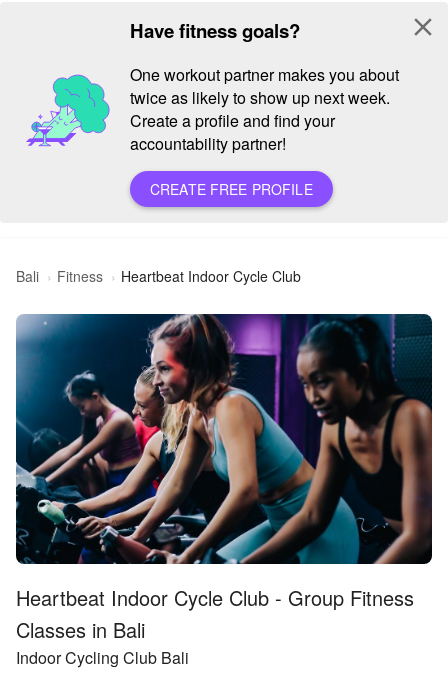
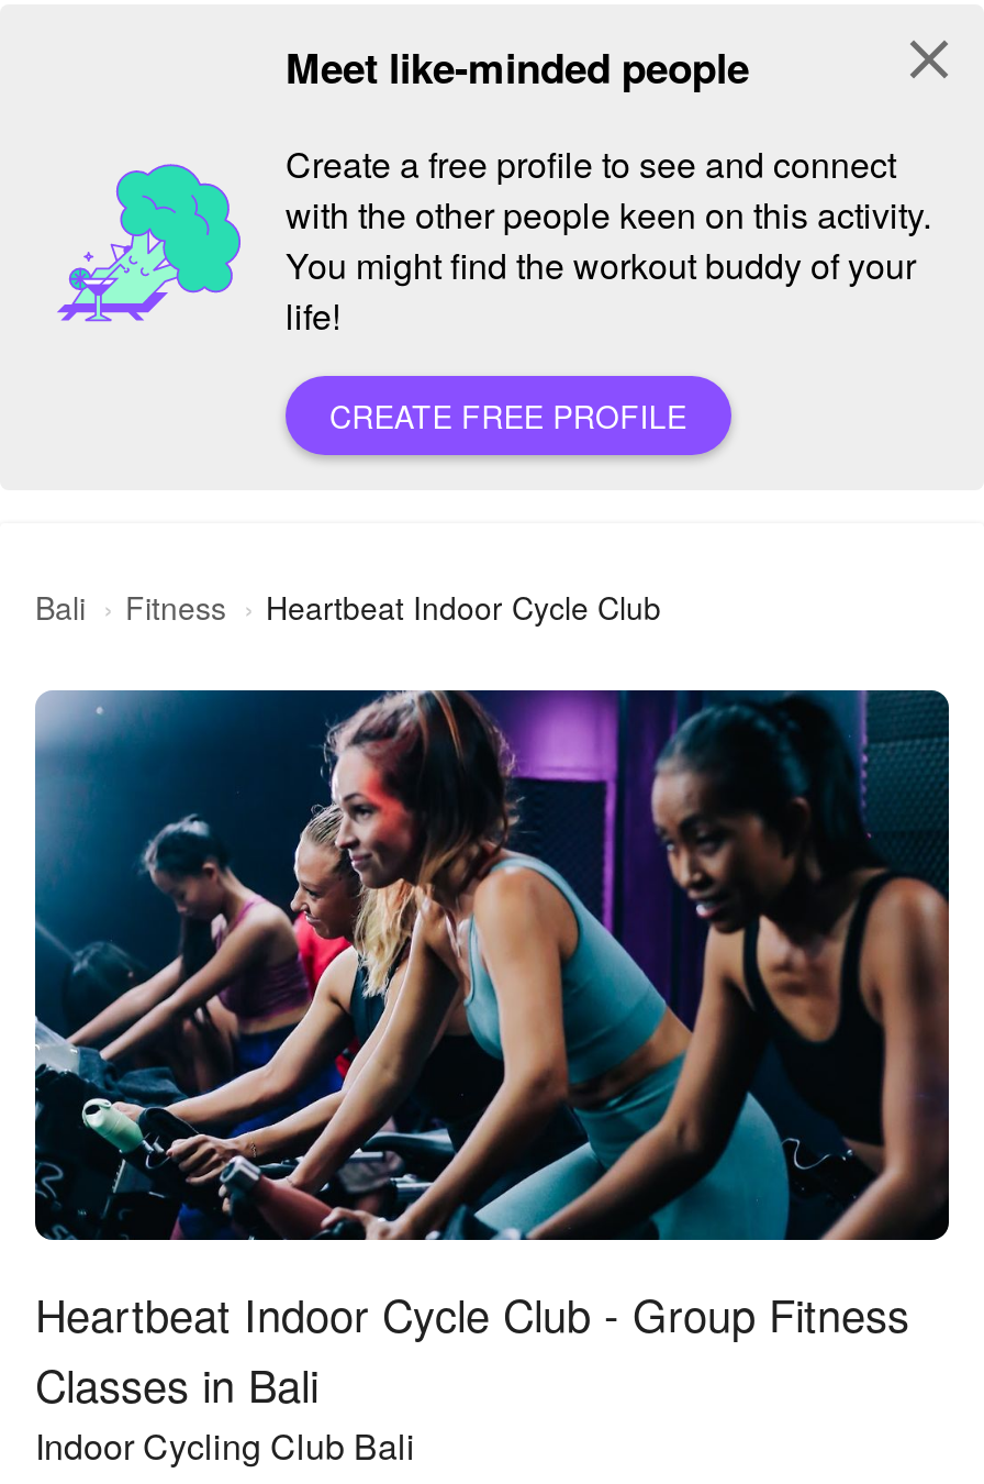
- Have fitness goals?
+ Meet like-minded people

- One workout partner makes you about
- twice as likely to show up next week.
- Create a profile and find your
- accountability partner!
+ Create a free profile to see and connect
+ with the other people keen on this activity.
+ You might find the workout buddy of your
+ life!
